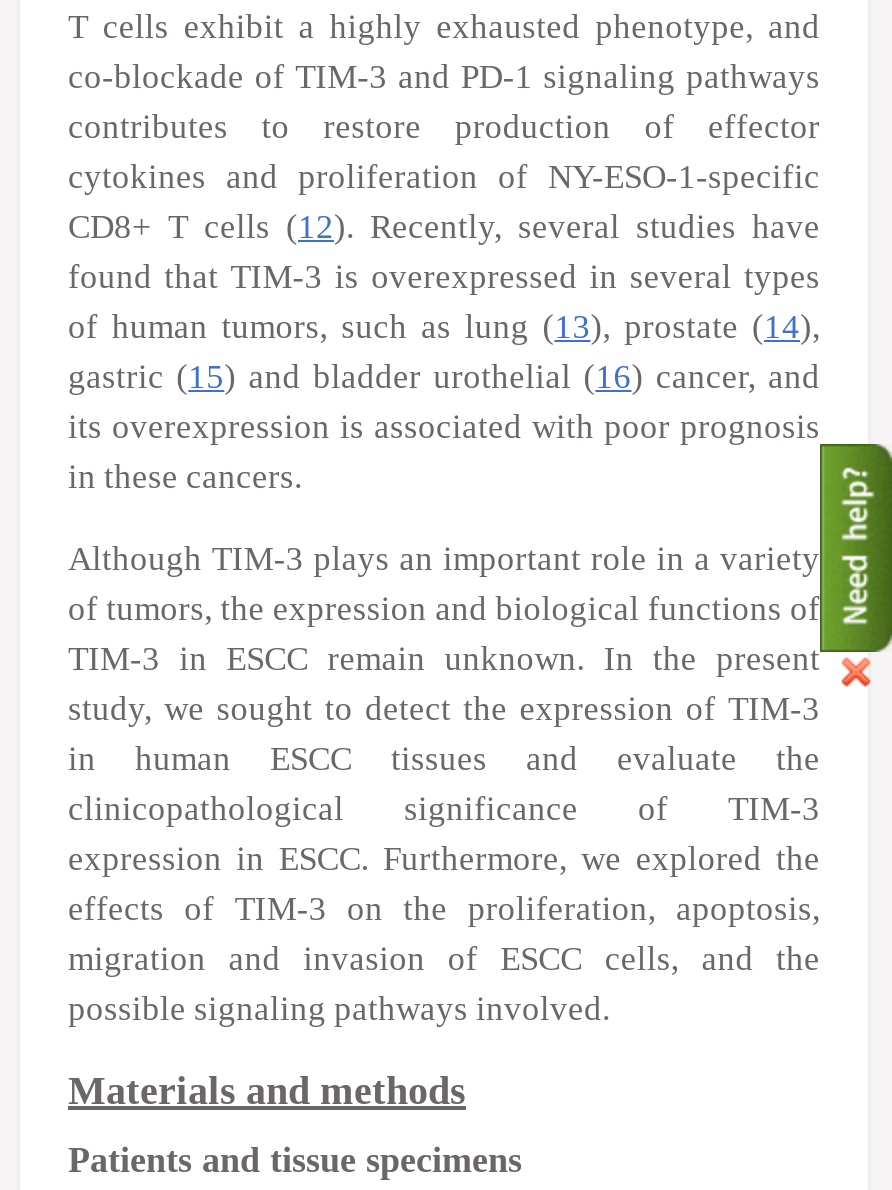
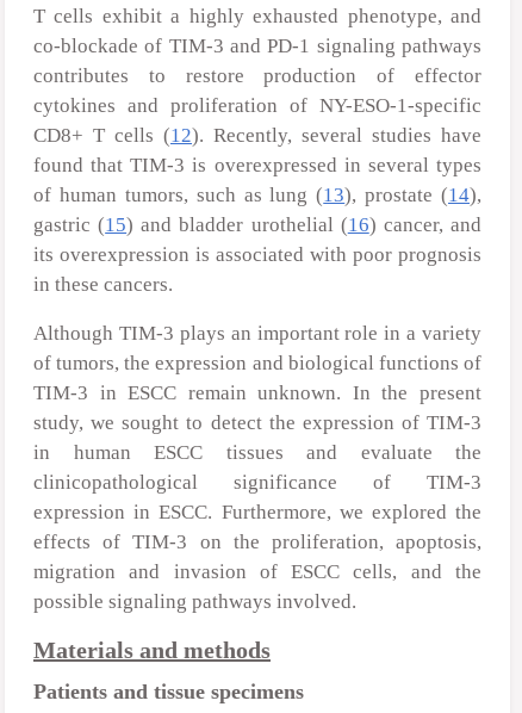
- [image]
